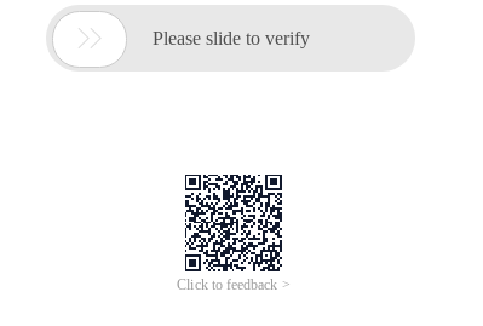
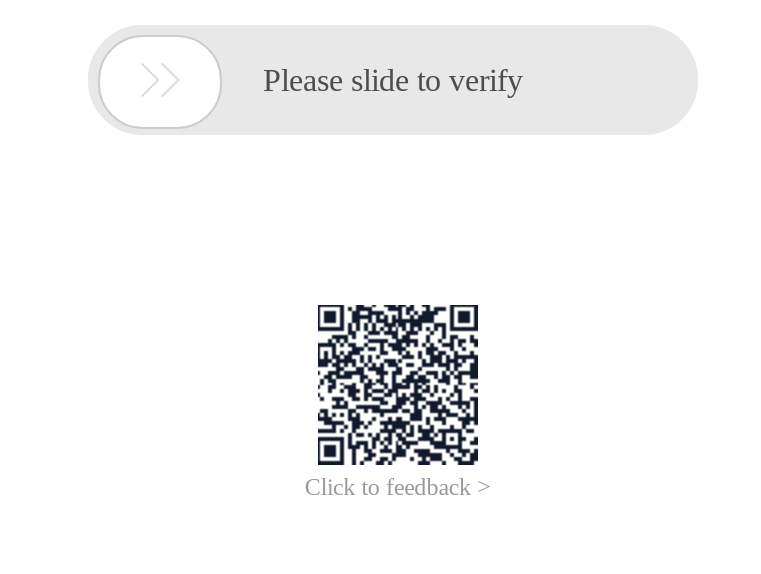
- [image]
+ [image]
